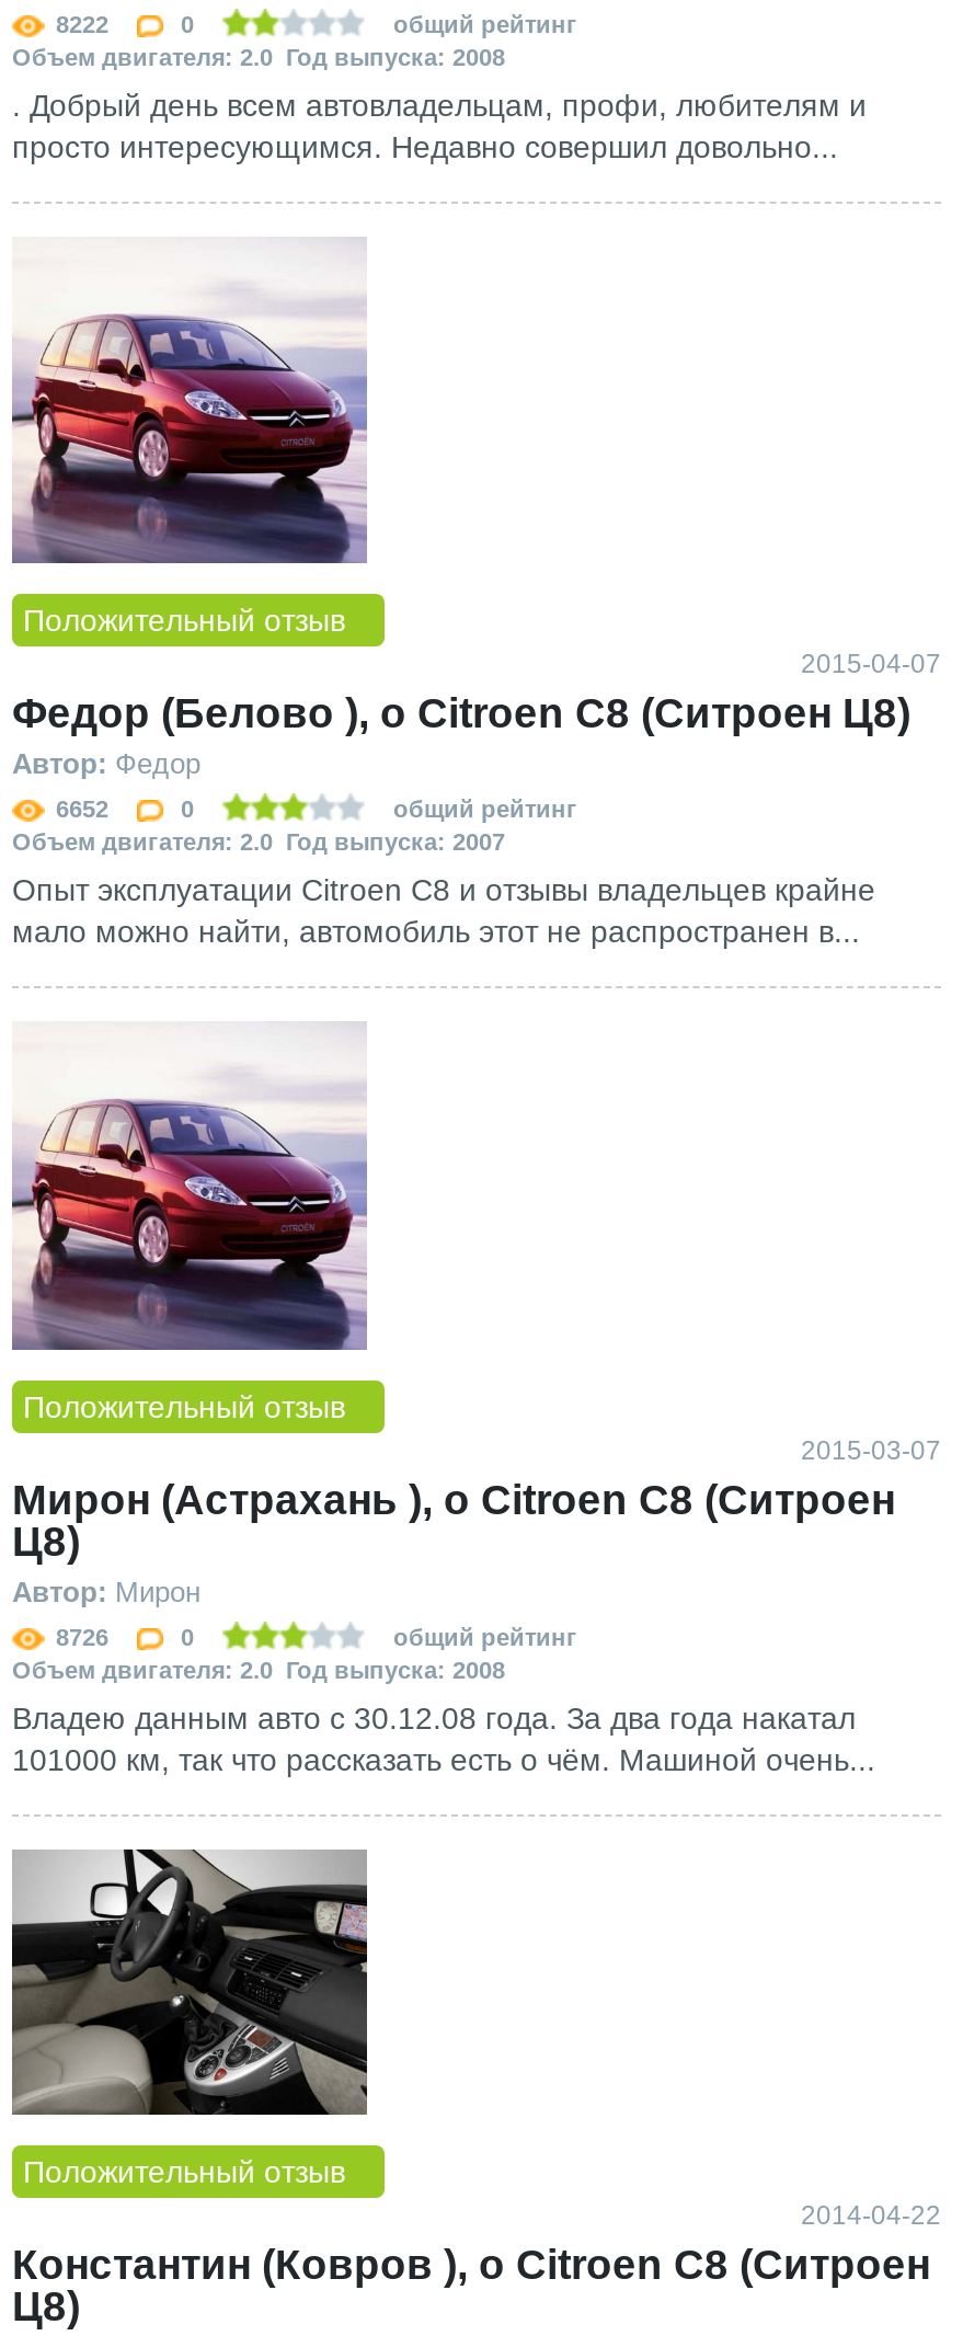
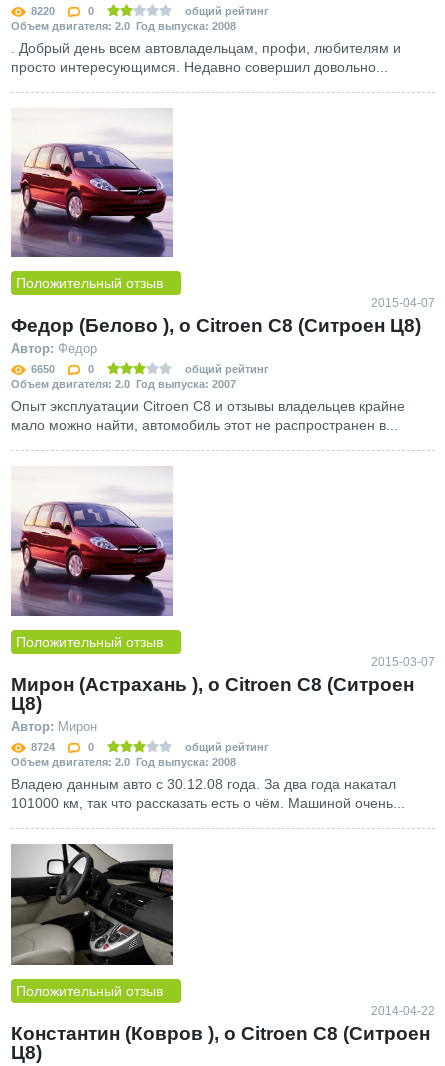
- 8222
+ 8220

- 6652
+ 6650

- 8726
+ 8724
